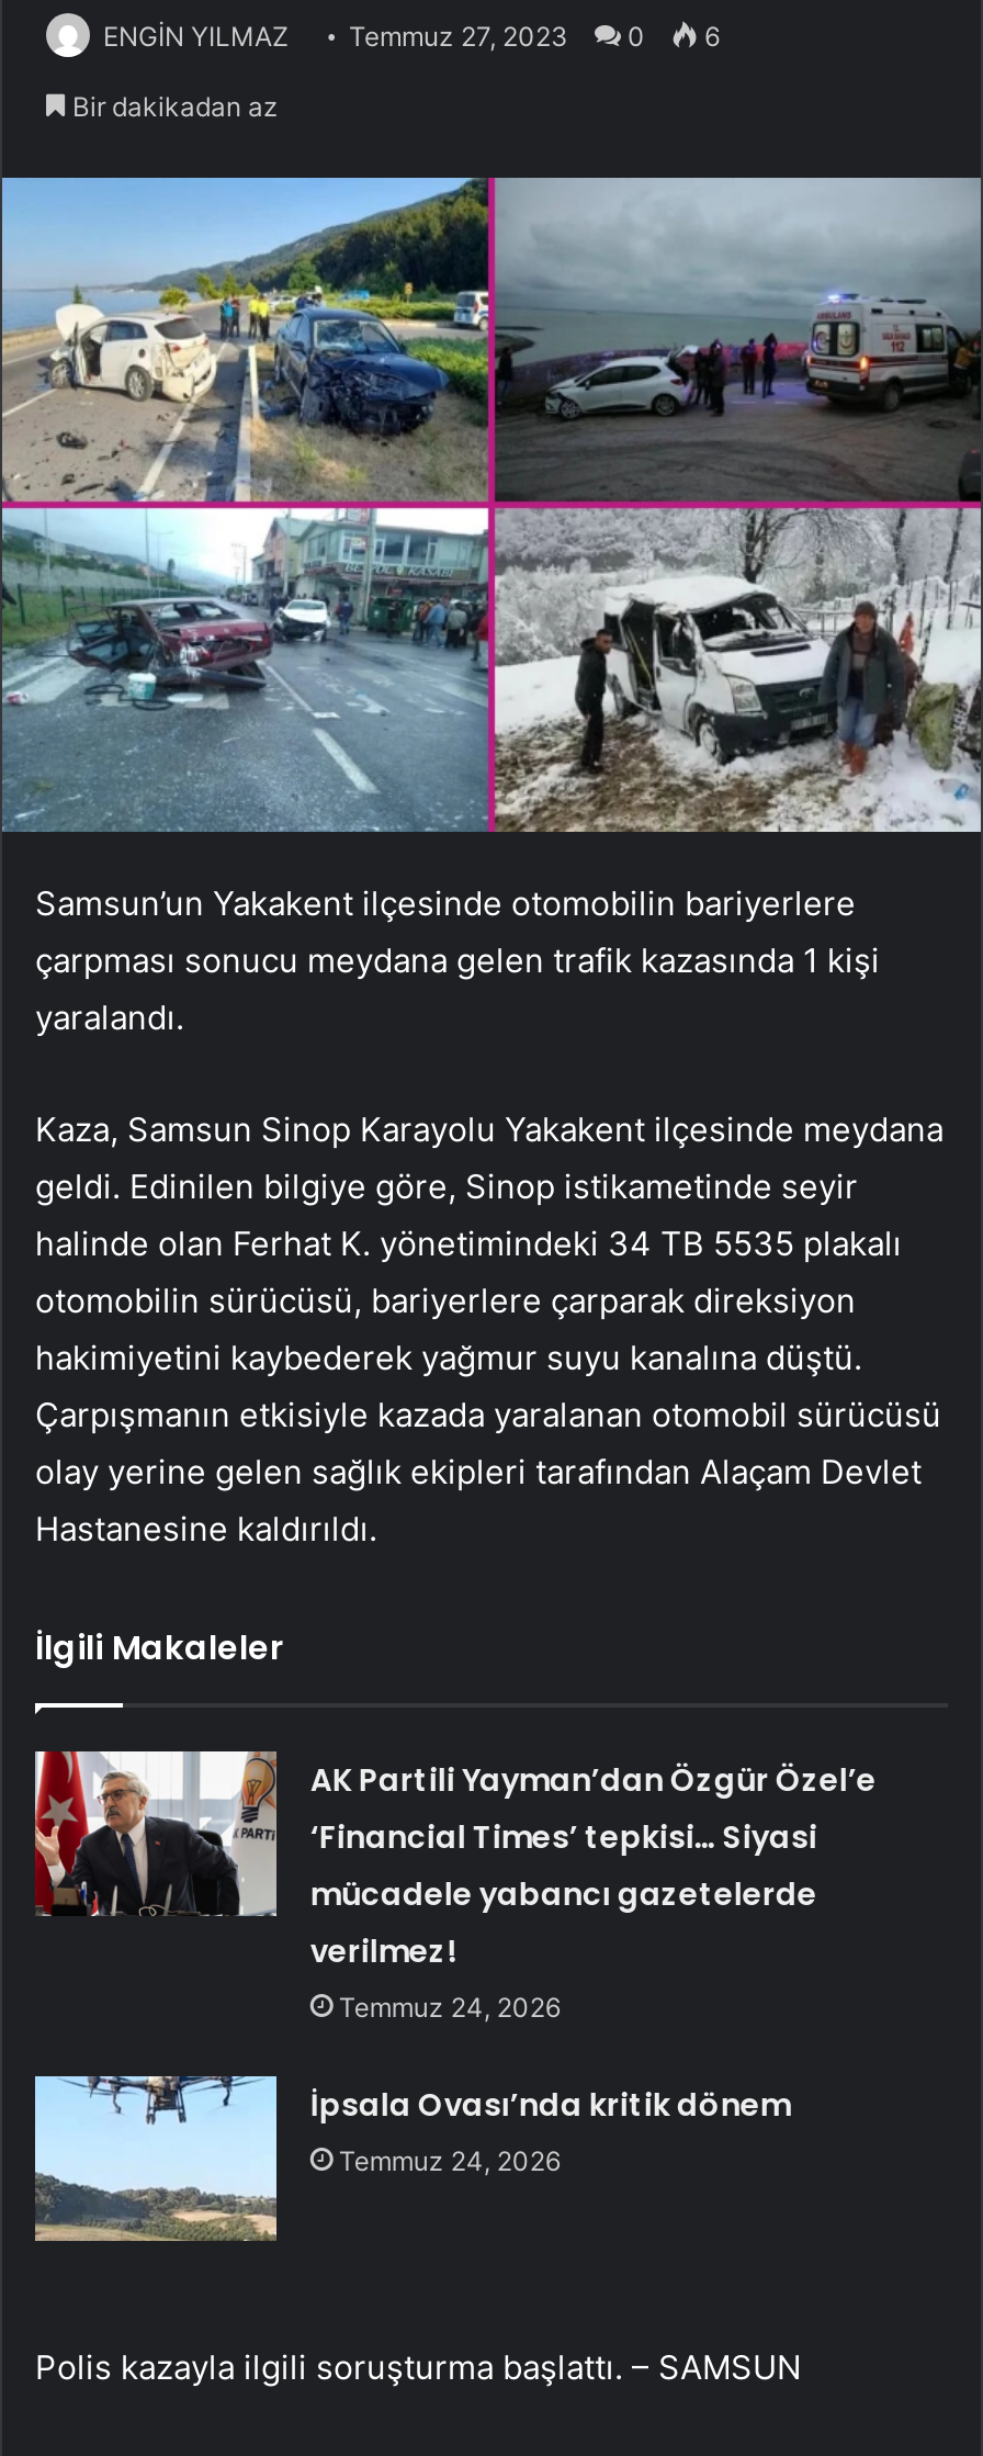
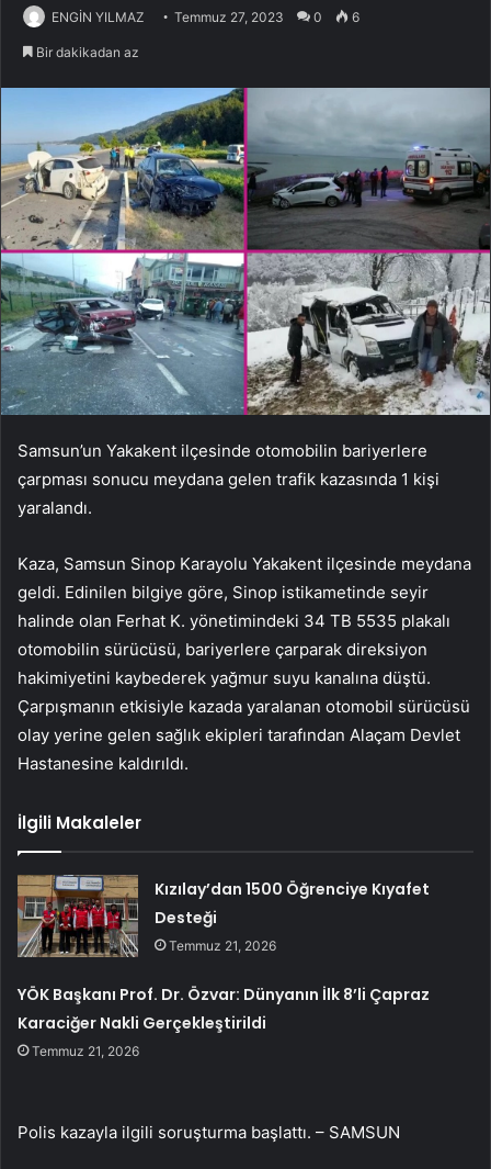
- [image]
- AK Partili Yayman’dan Özgür Özel’e
- ‘Financial Times’ tepkisi… Siyasi
- mücadele yabancı gazetelerde
- verilmez!
- Temmuz 24, 2026
+ [image]
+ Kızılay’dan 1500 Öğrenciye Kıyafet
+ Desteği
+ Temmuz 21, 2026

- İpsala Ovası’nda kritik dönem
- Temmuz 24, 2026
+ YÖK Başkanı Prof. Dr. Özvar: Dünyanın İlk 8’li Çapraz
+ Karaciğer Nakli Gerçekleştirildi
+ Temmuz 21, 2026
